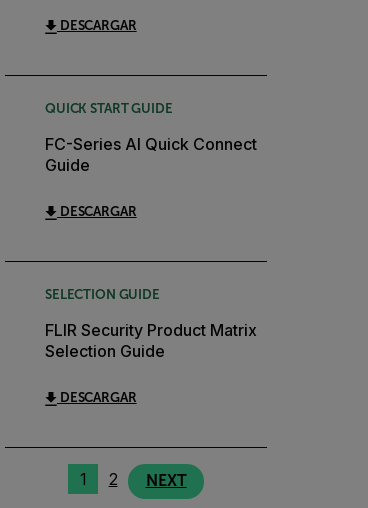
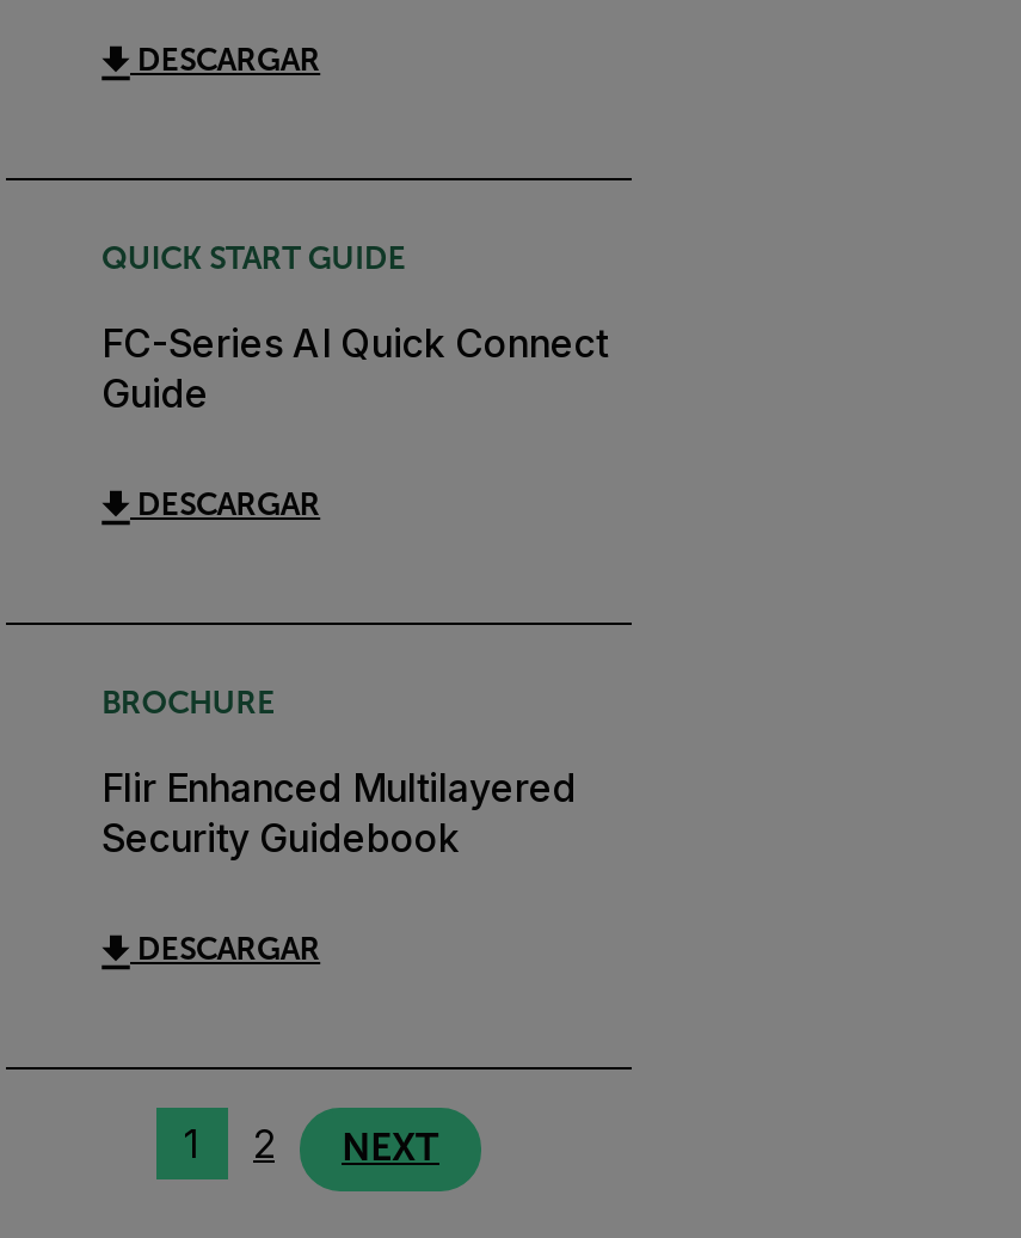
- SELECTION GUIDE
+ BROCHURE

- FLIR Security Product Matrix
- Selection Guide
+ Flir Enhanced Multilayered
+ Security Guidebook
